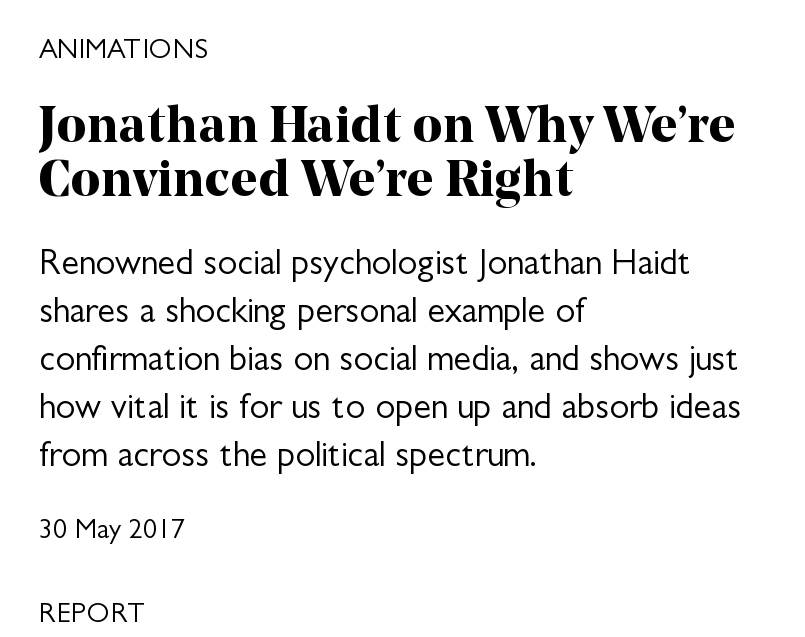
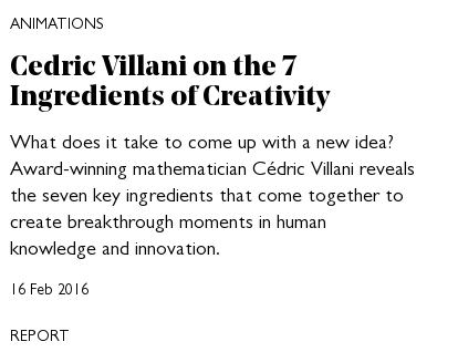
- Jonathan Haidt on Why We’re
- Convinced We’re Right
+ Cedric Villani on the 7
+ Ingredients of Creativity

- Renowned social psychologist Jonathan Haidt
- shares a shocking personal example of
- confirmation bias on social media, and shows just
- how vital it is for us to open up and absorb ideas
- from across the political spectrum.
+ What does it take to come up with a new idea?
+ Award-winning mathematician Cédric Villani reveals
+ the seven key ingredients that come together to
+ create breakthrough moments in human
+ knowledge and innovation.

- 30 May 2017
+ 16 Feb 2016
